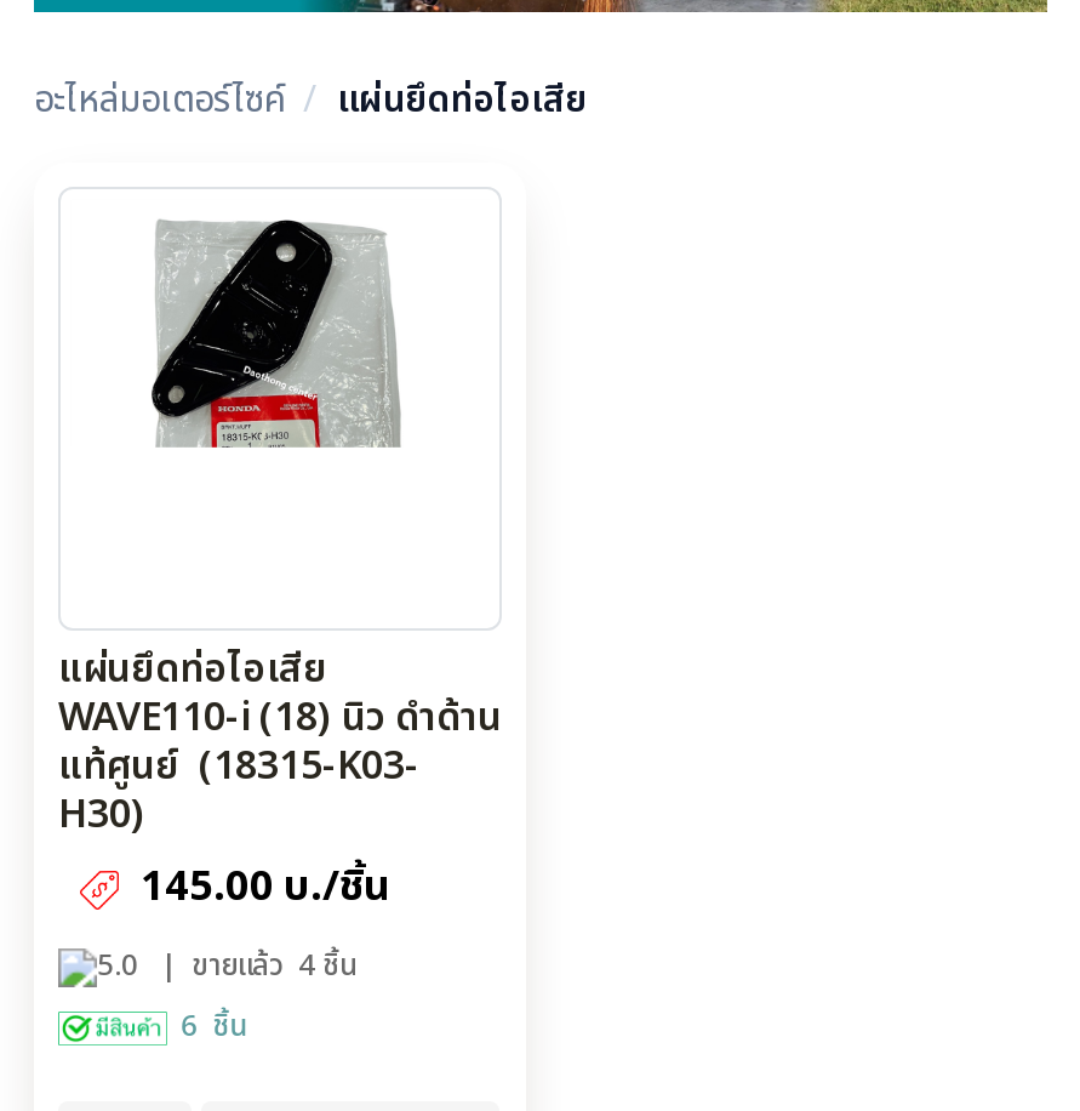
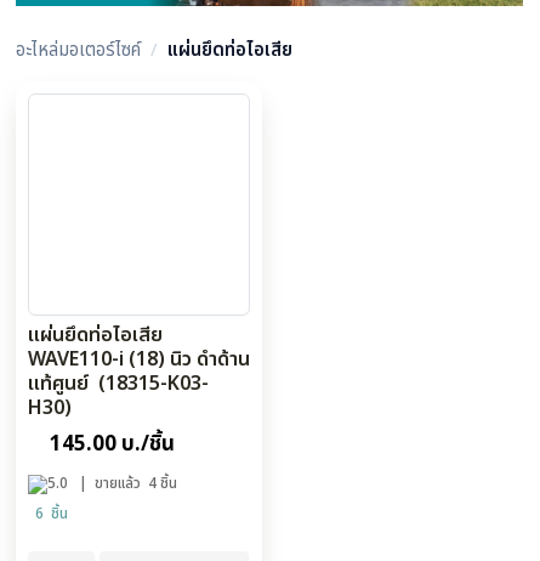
- [image]
